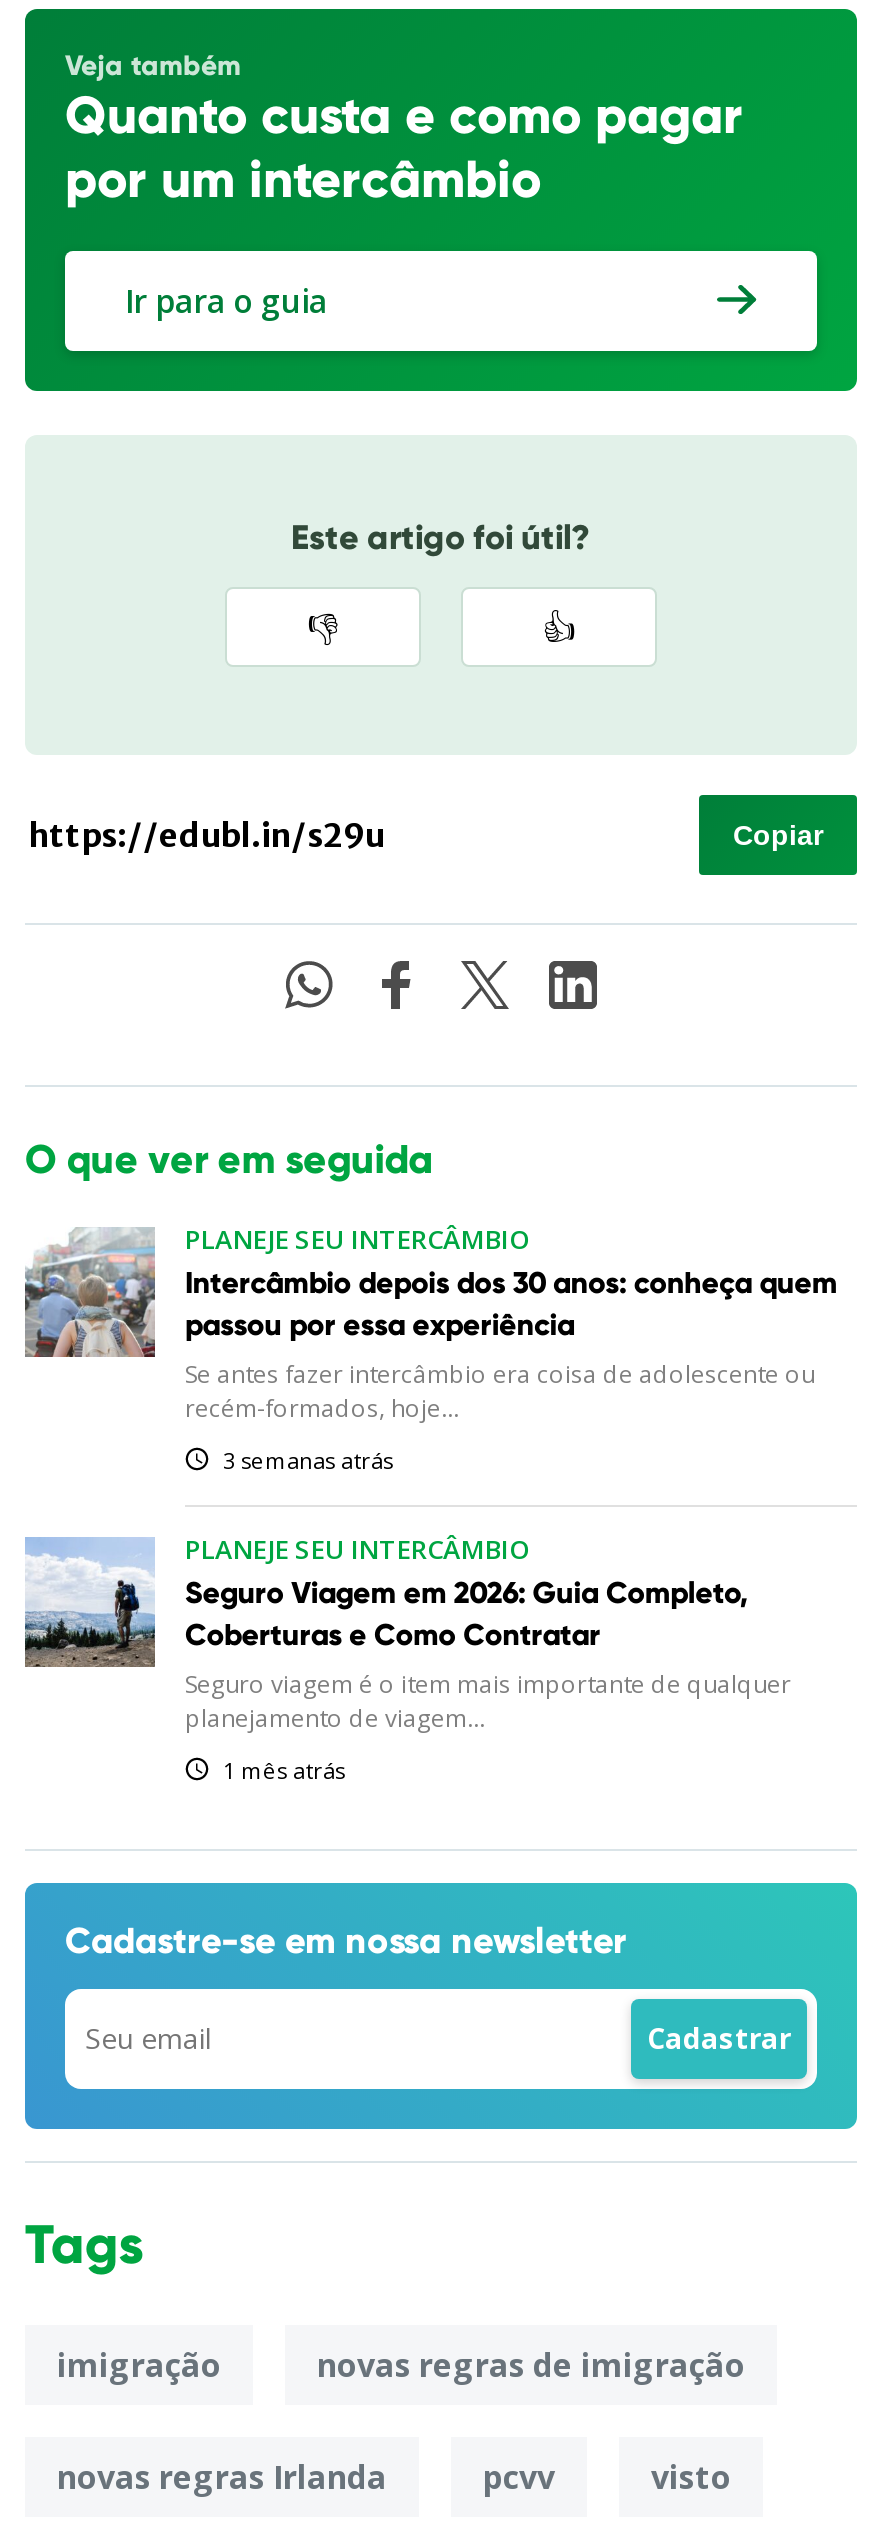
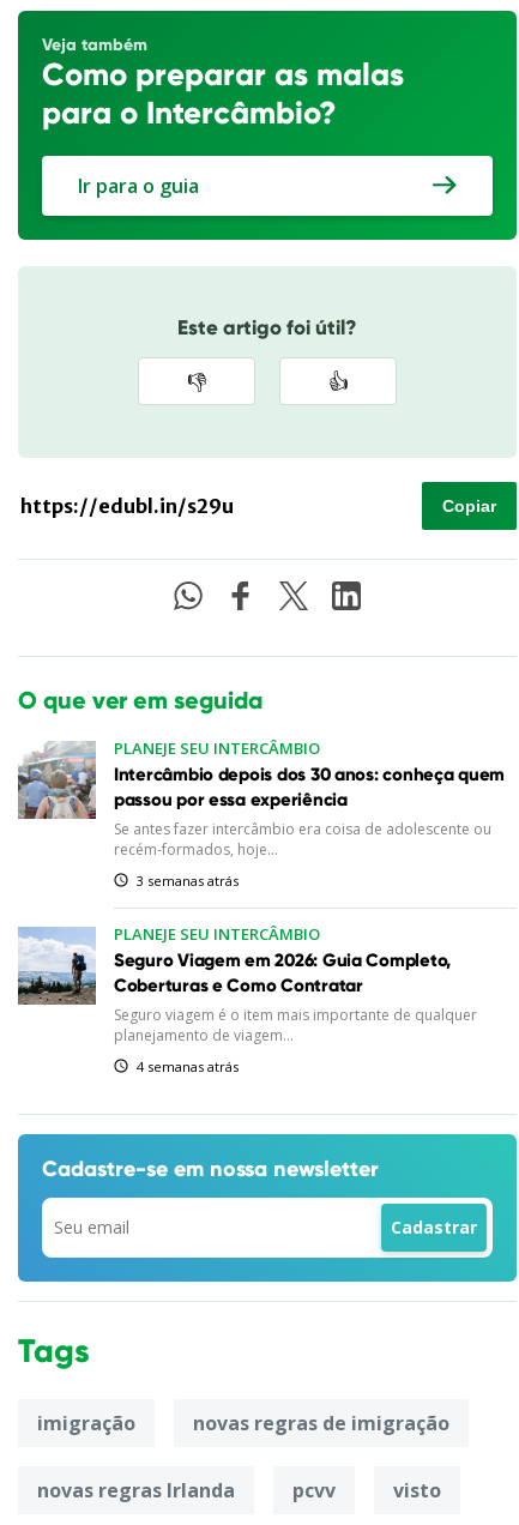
- Quanto custa e como pagar
- por um intercâmbio
+ Como preparar as malas
+ para o Intercâmbio?

- 1 mês atrás
+ 4 semanas atrás
